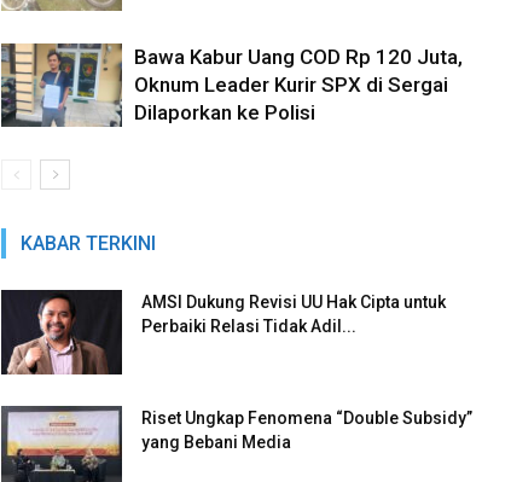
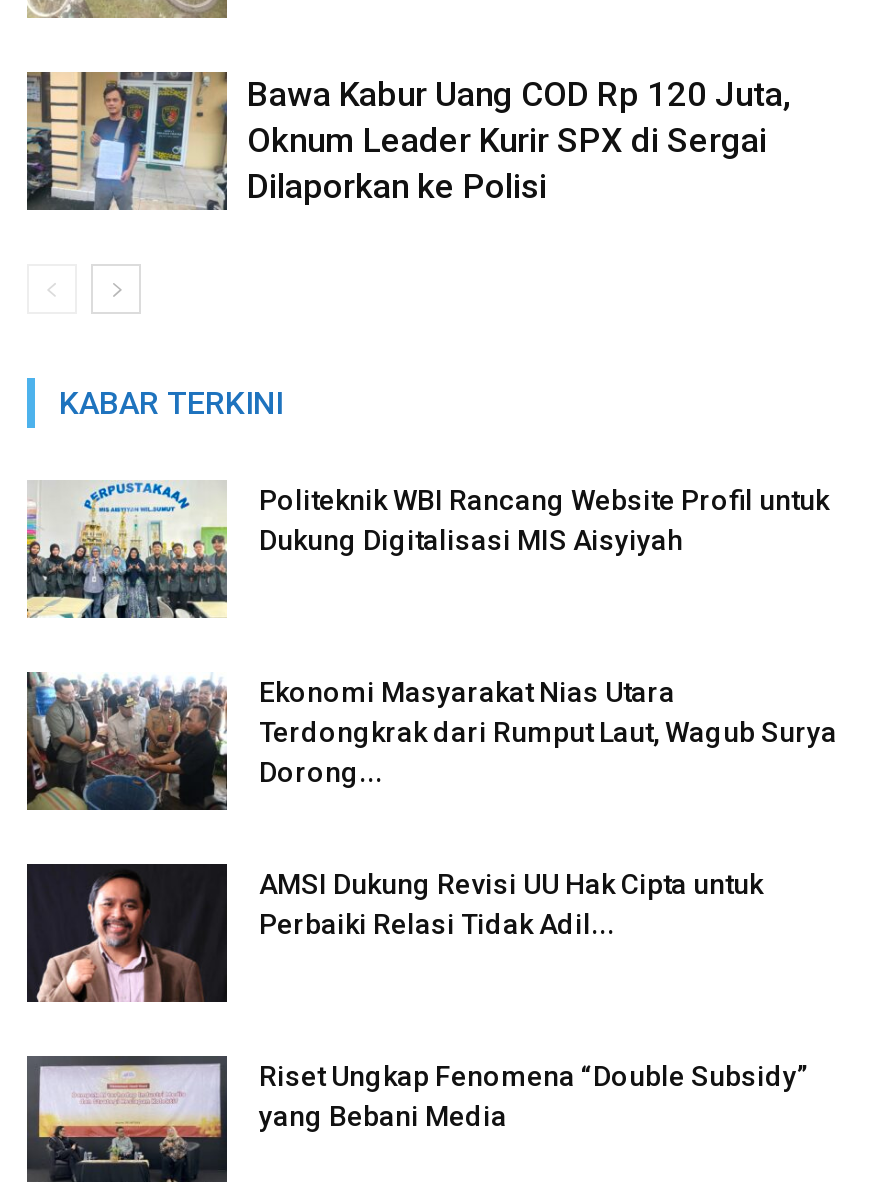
+ [image]
+ Politeknik WBI Rancang Website Profil untuk
+ Dukung Digitalisasi MIS Aisyiyah

+ [image]
+ Ekonomi Masyarakat Nias Utara
+ Terdongkrak dari Rumput Laut, Wagub Surya
+ Dorong...
